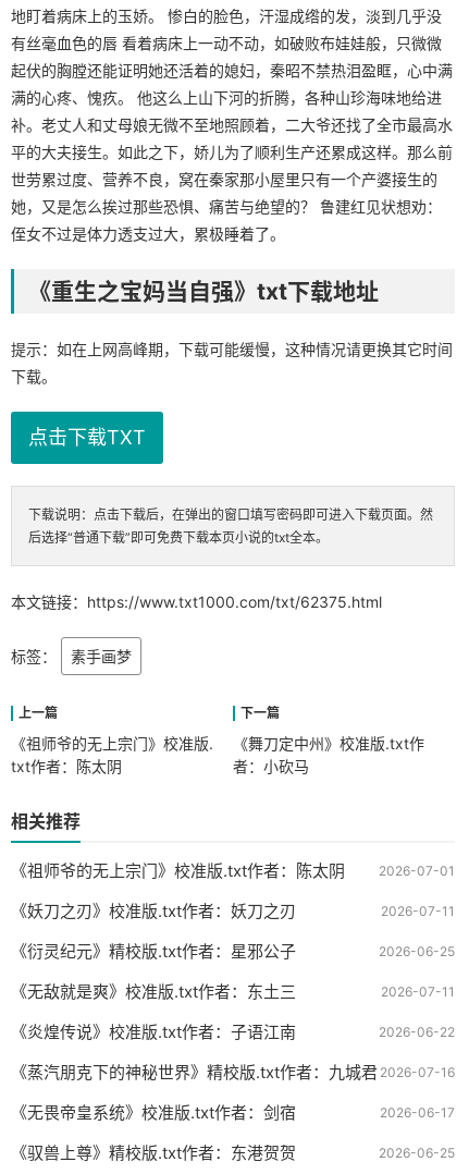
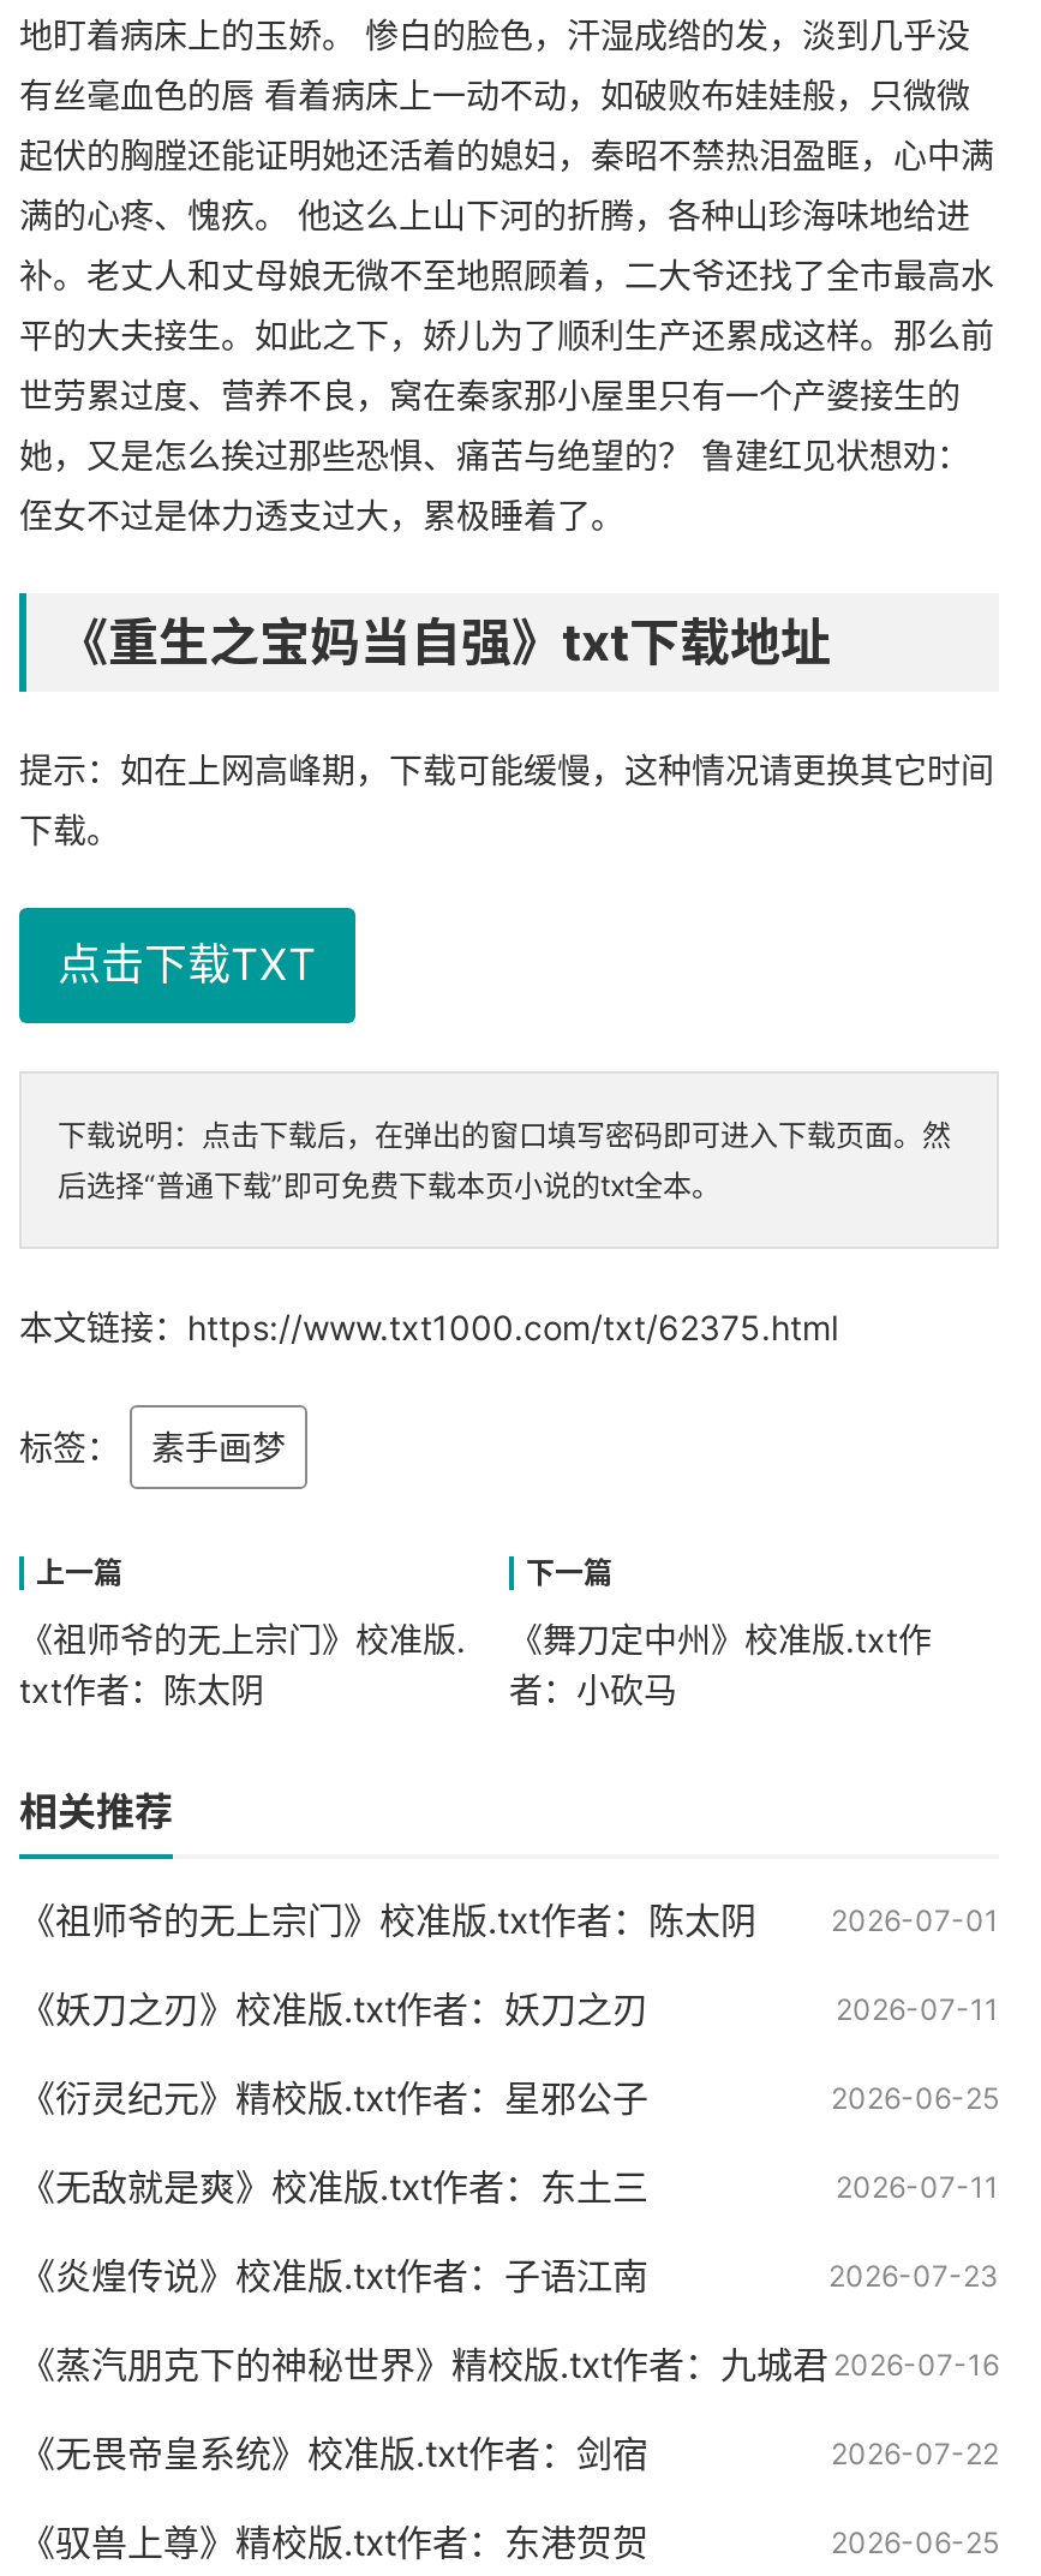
- 2026-06-22
+ 2026-07-23

- 2026-06-17
+ 2026-07-22
